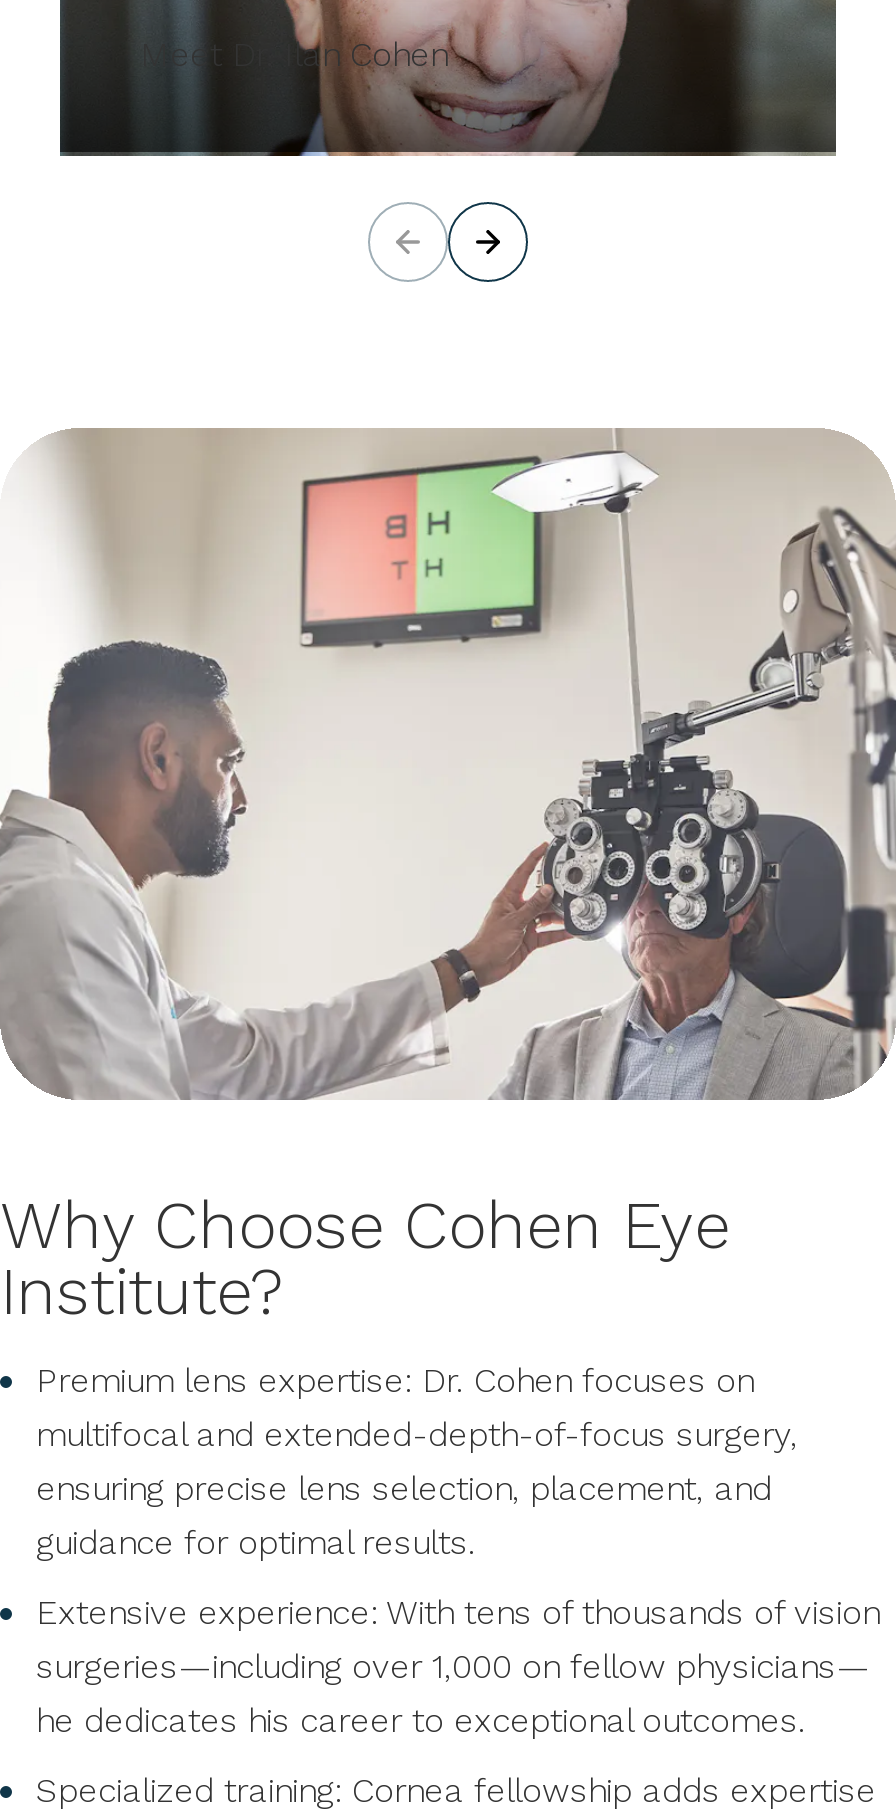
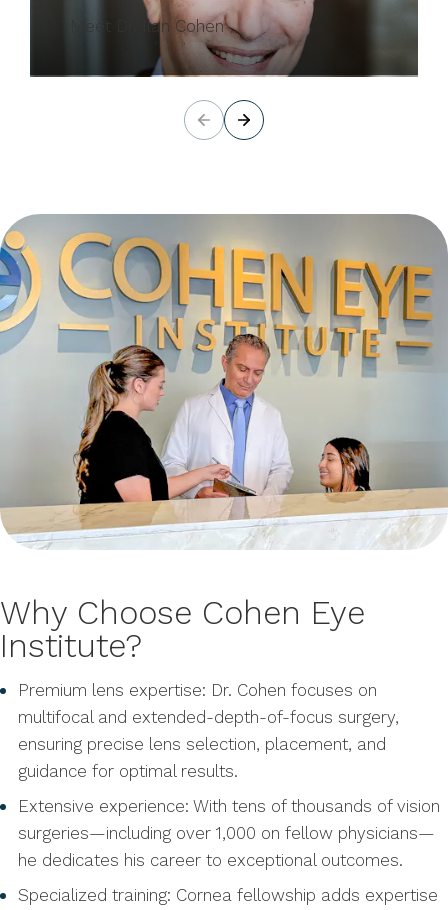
- [image]
+ [image]
